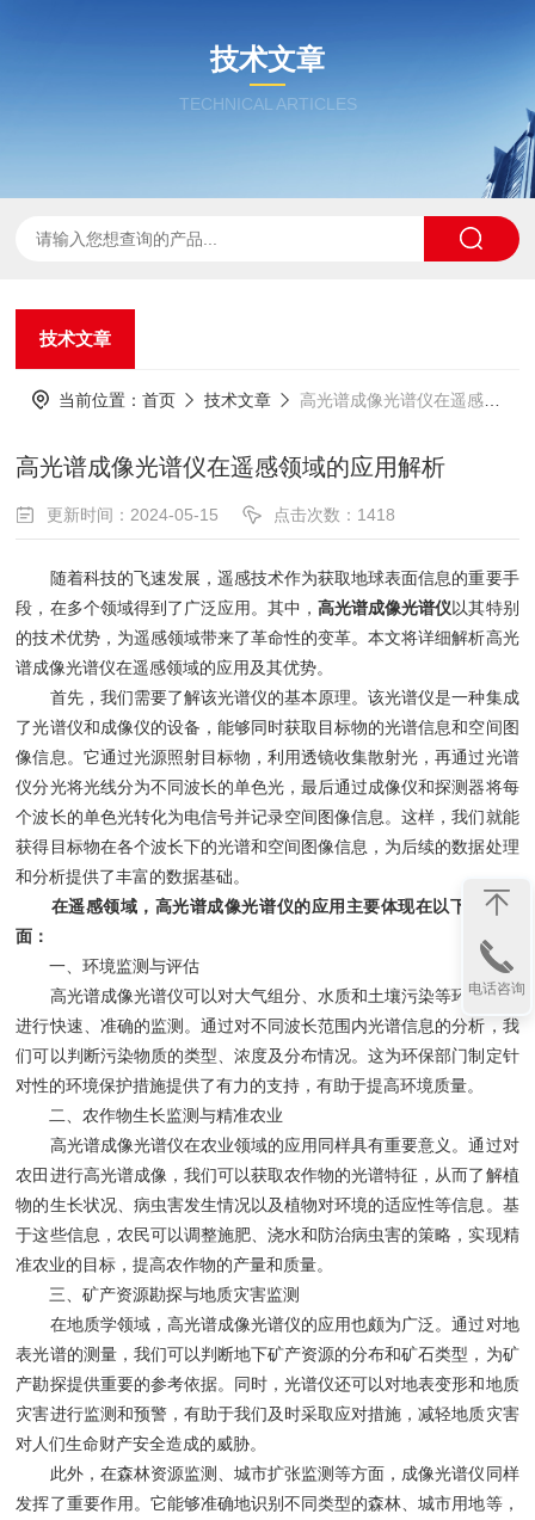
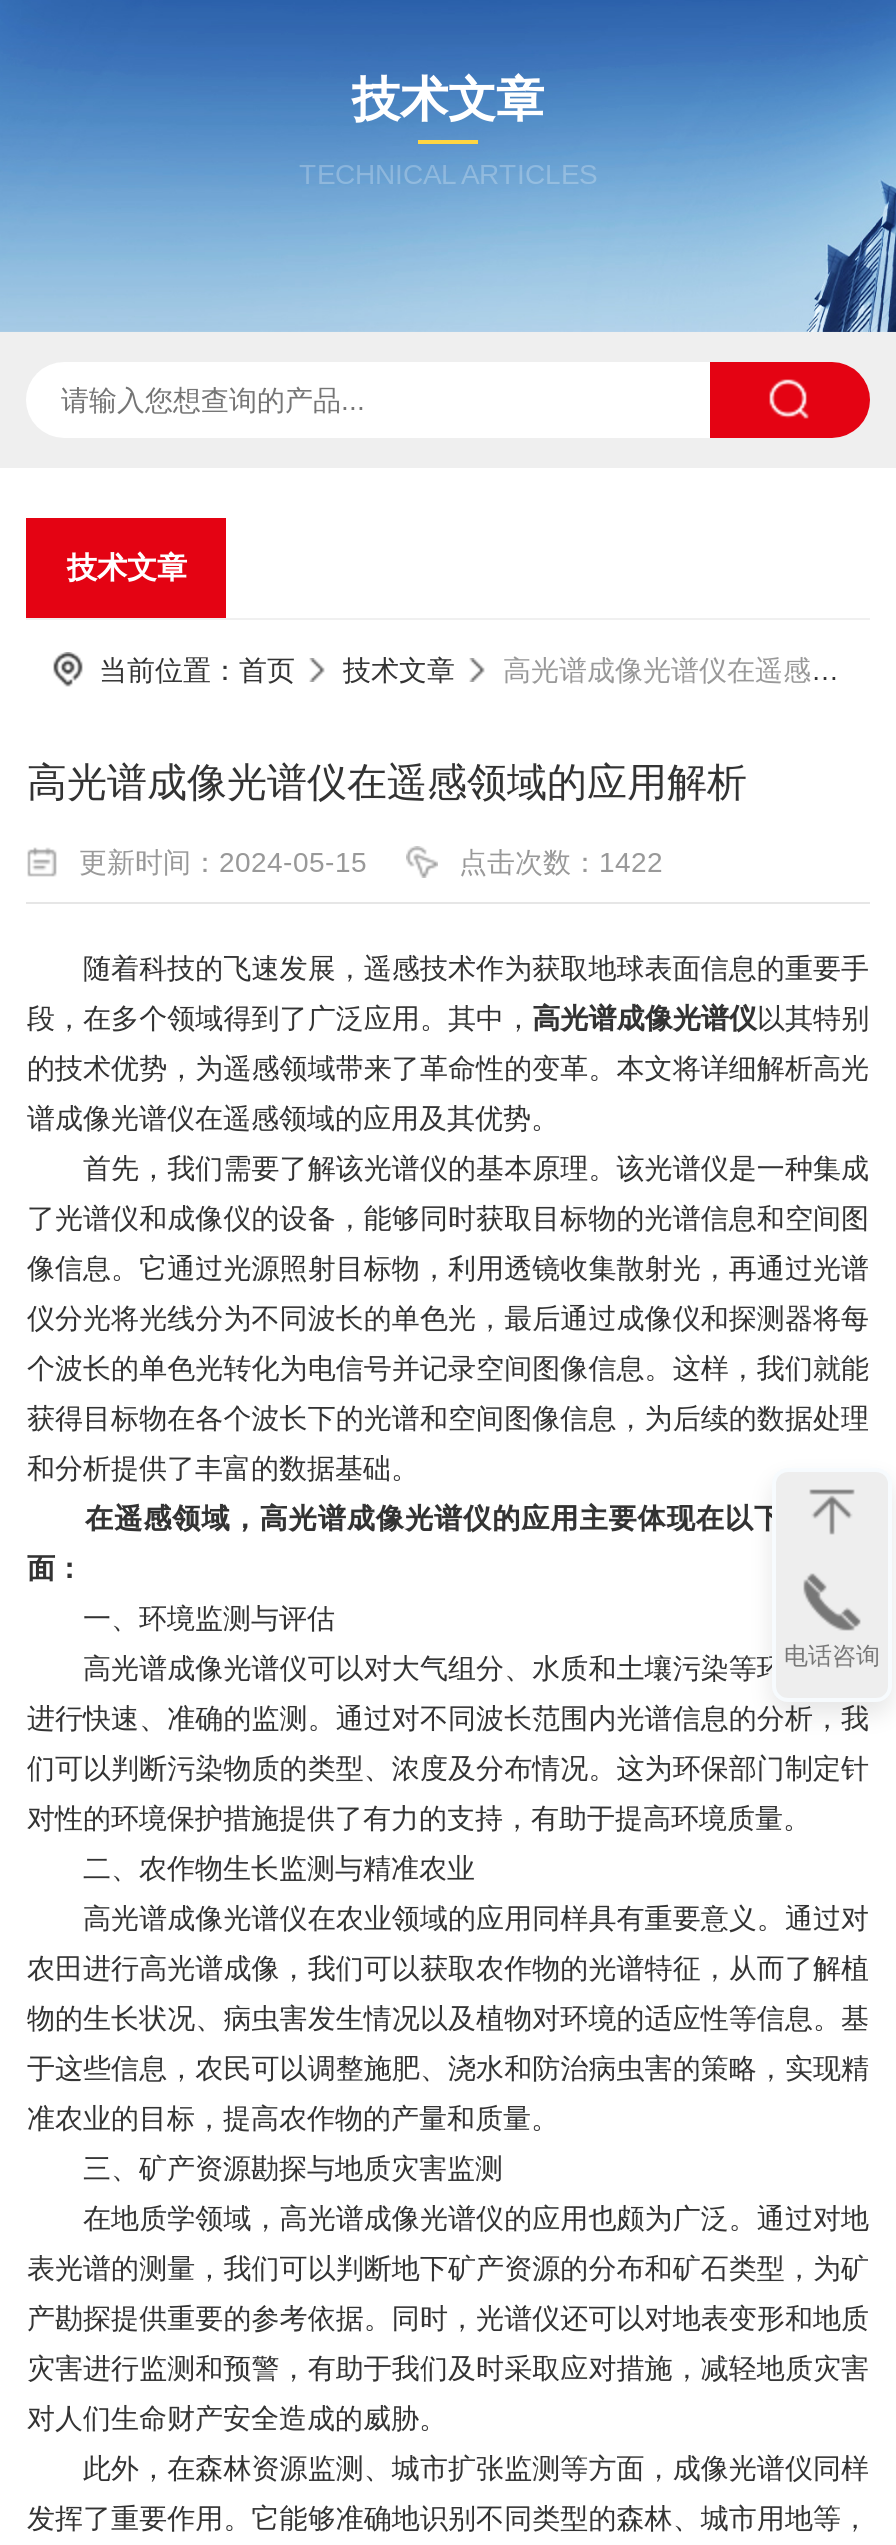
- 点击次数：1418
+ 点击次数：1422
